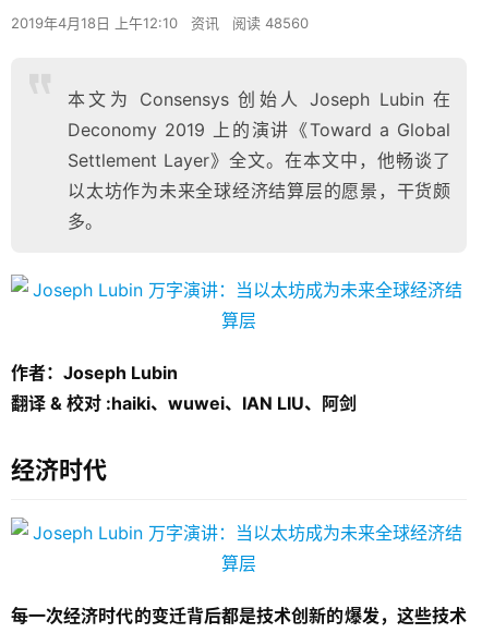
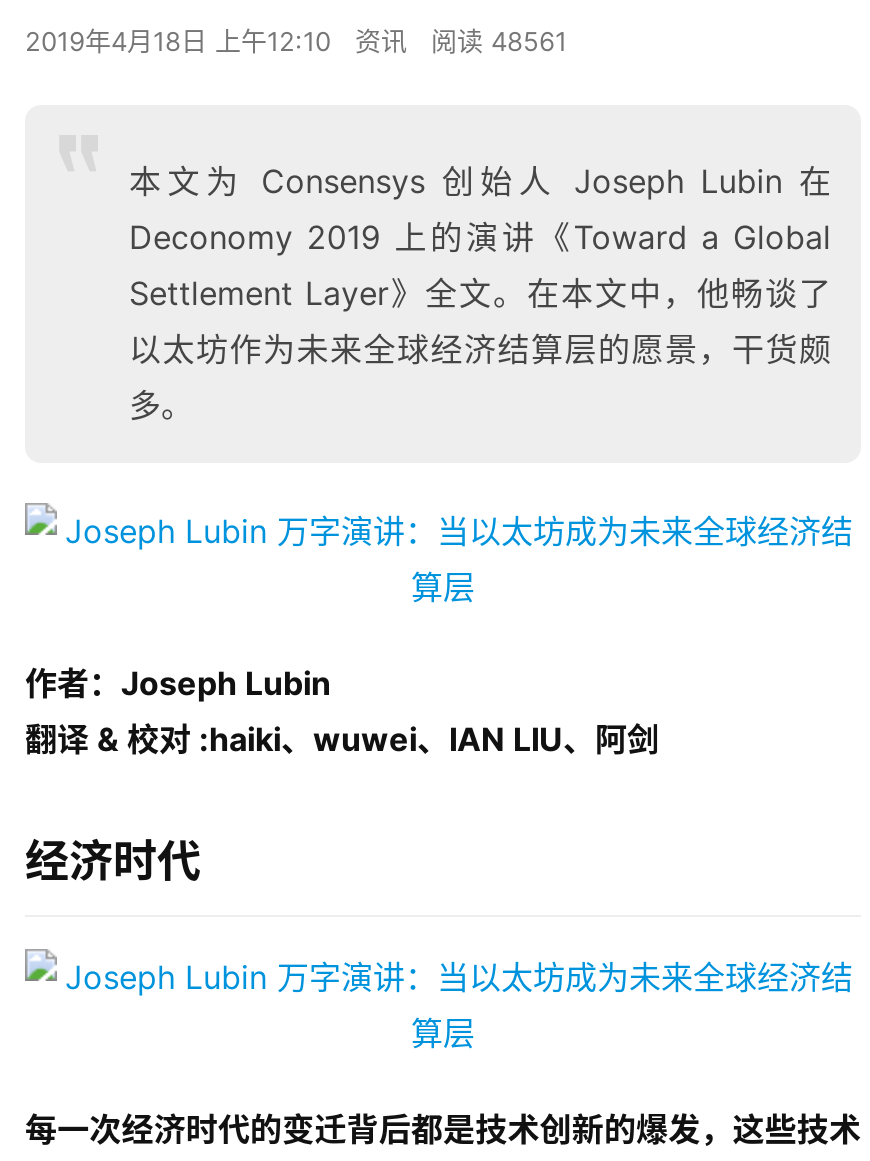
- 2019年4月18日 上午12:10 资讯 阅读 48560
+ 2019年4月18日 上午12:10 资讯 阅读 48561
